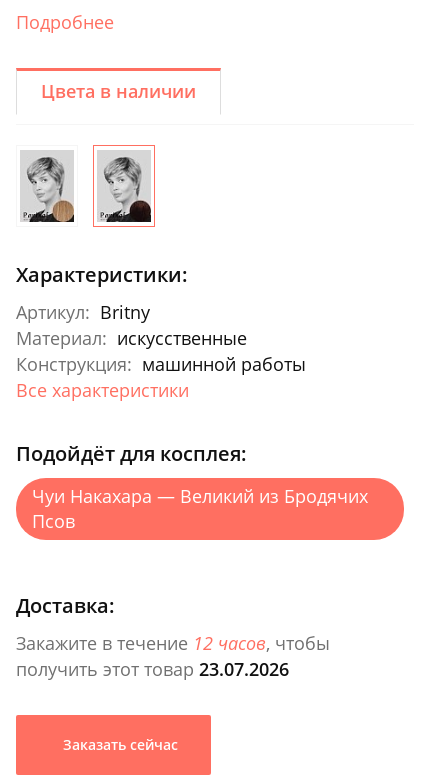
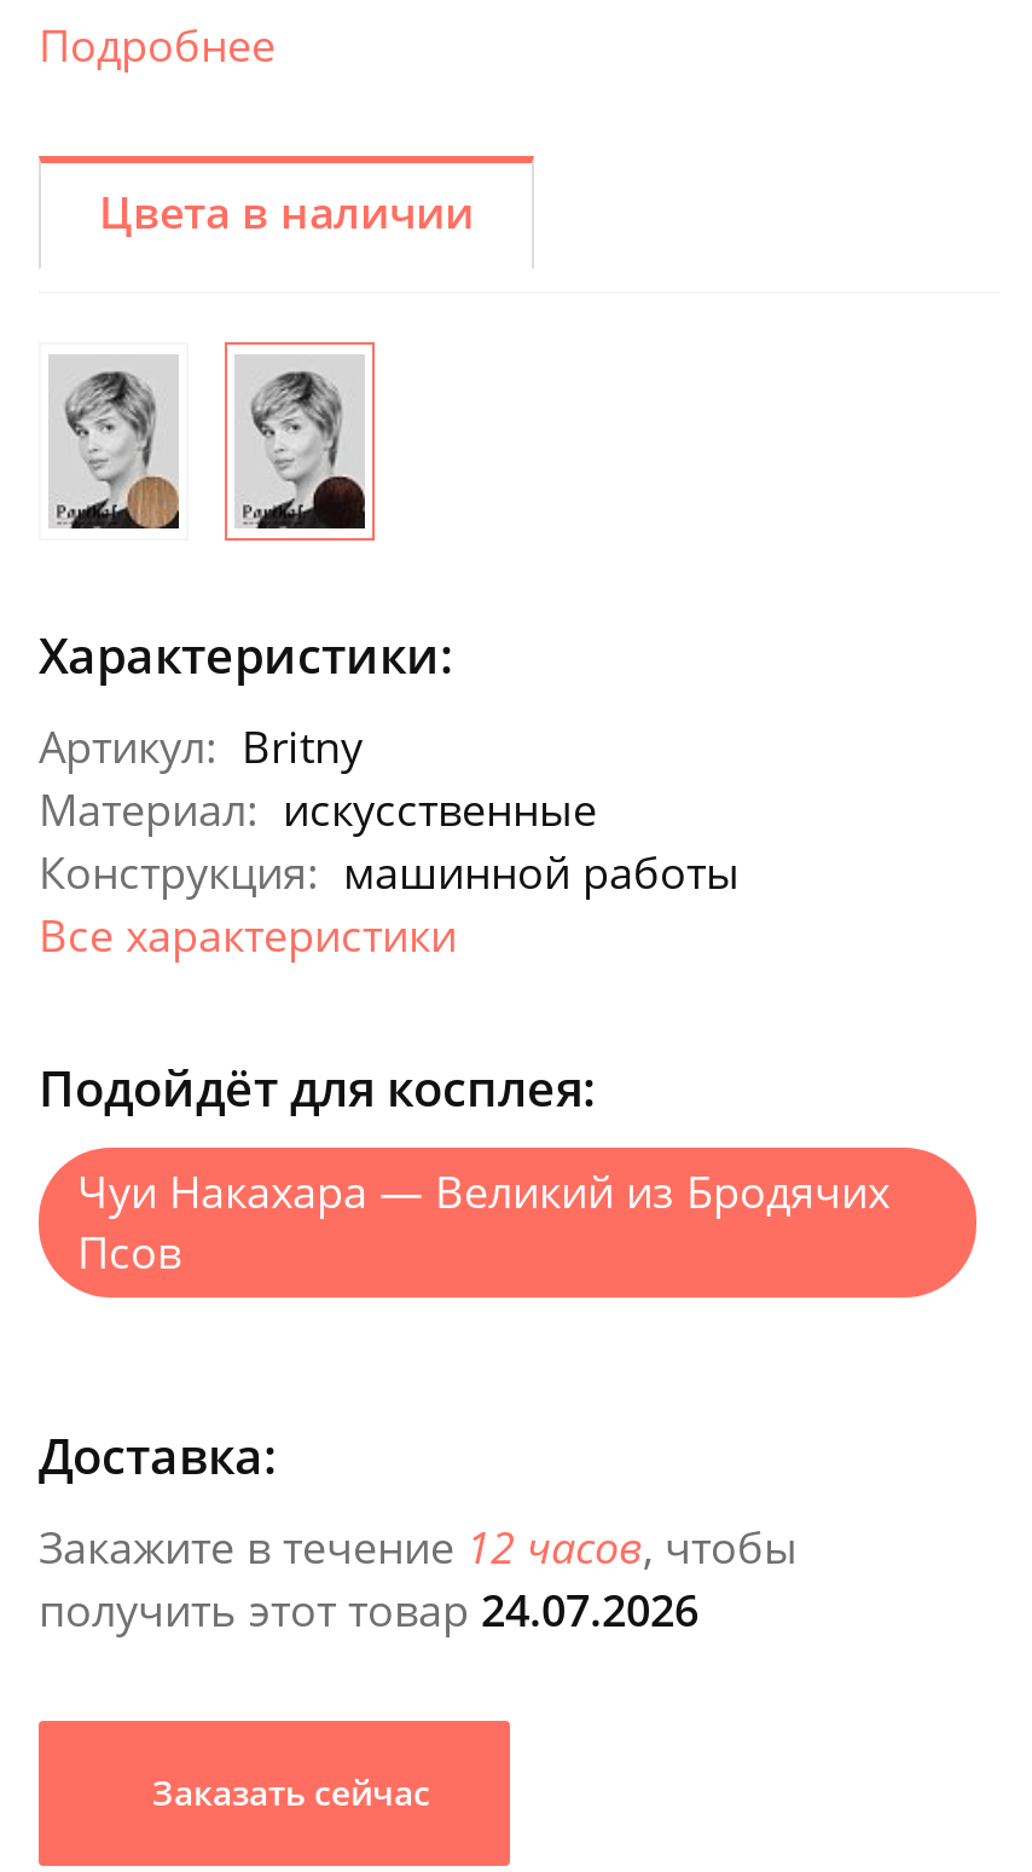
- получить этот товар 23.07.2026
+ получить этот товар 24.07.2026
